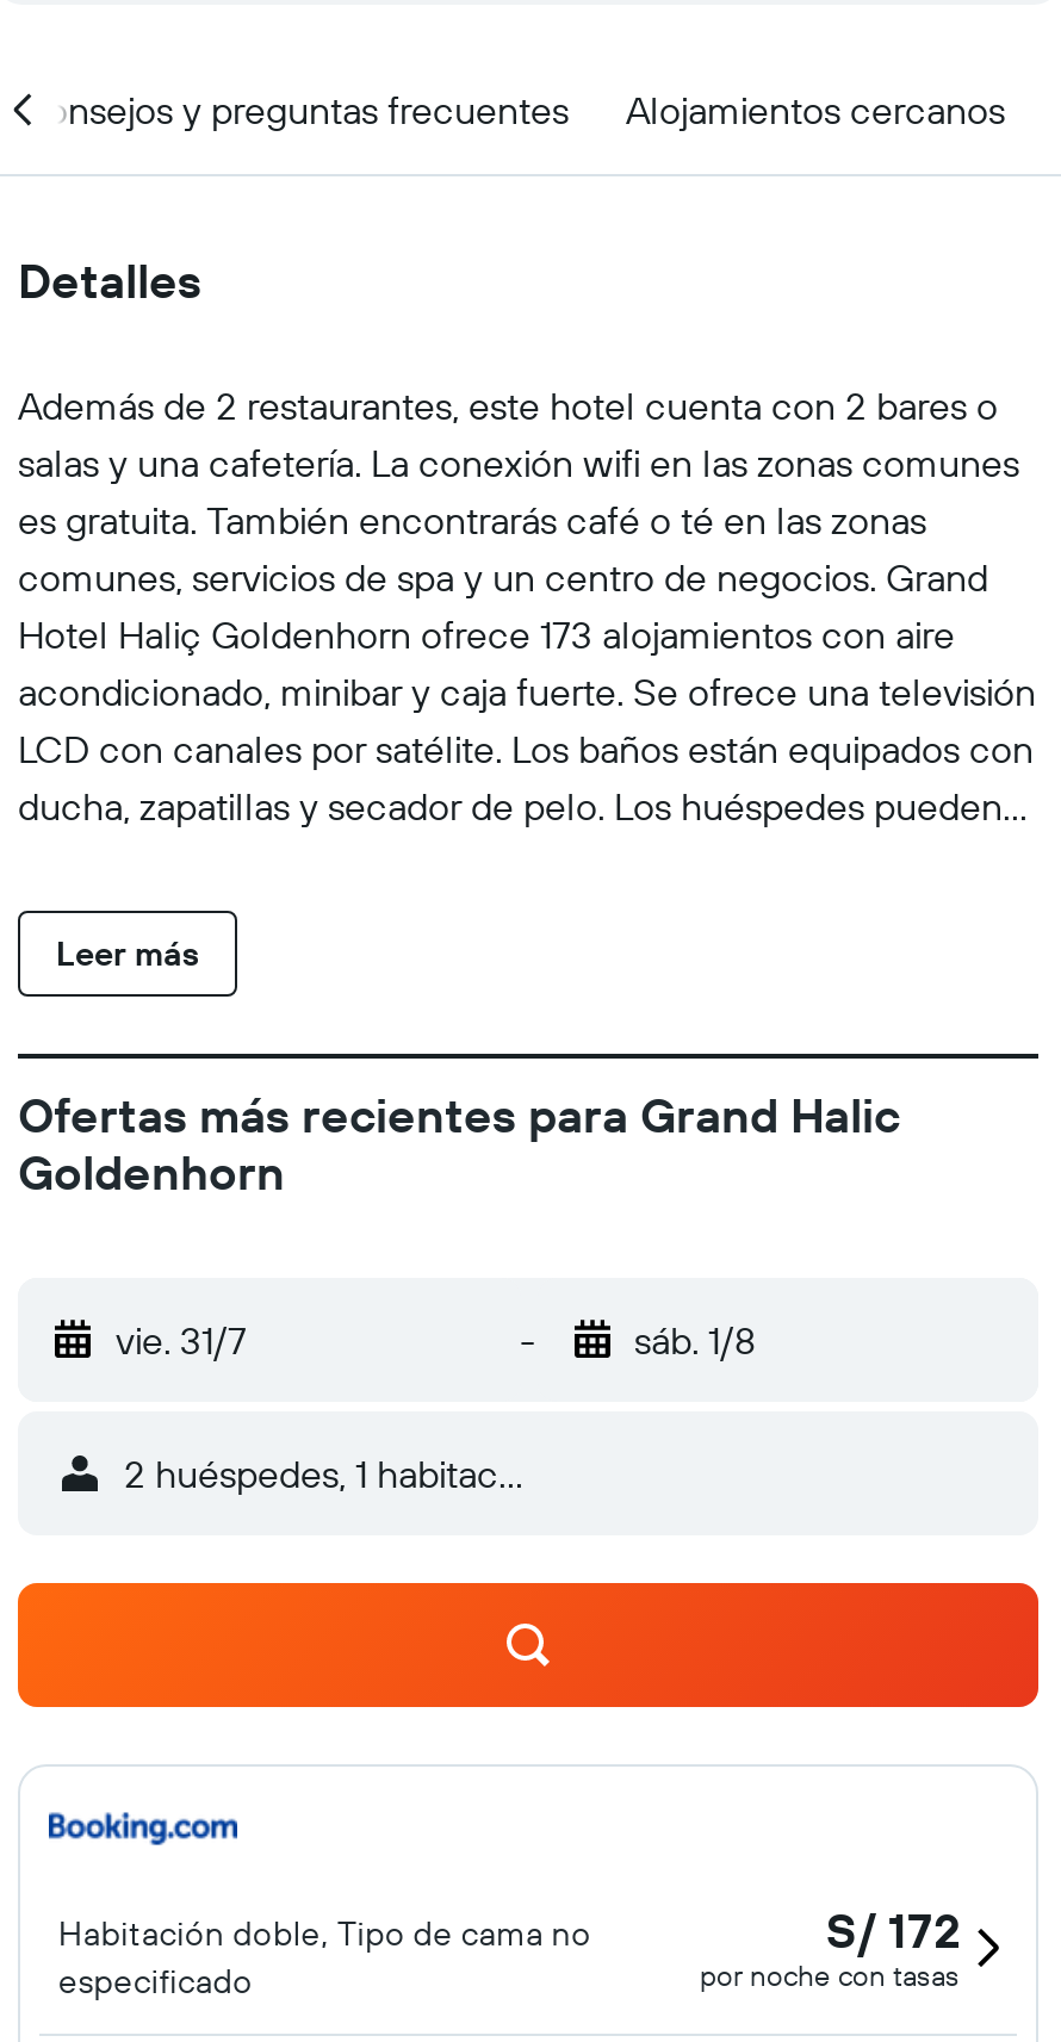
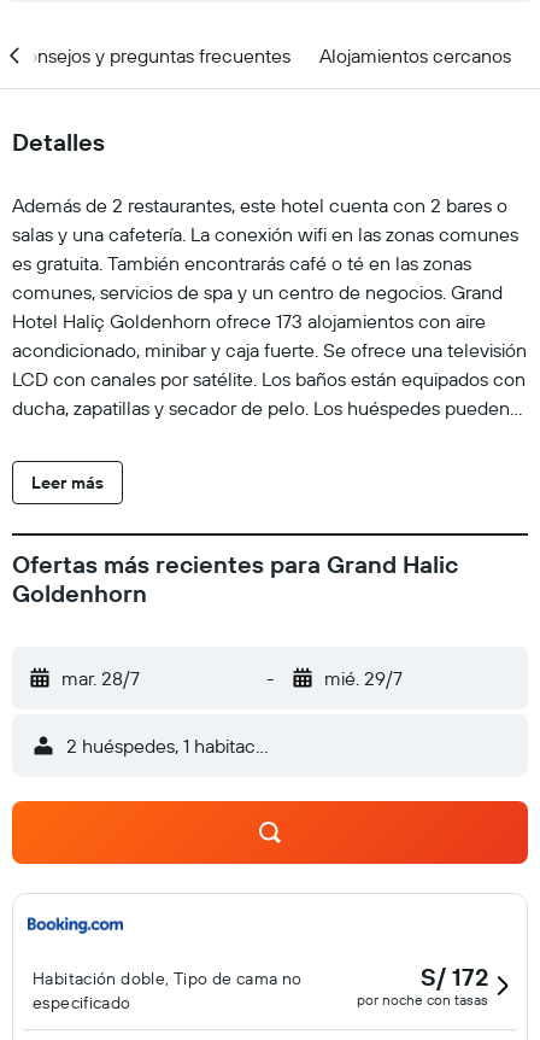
- vie. 31/7
+ mar. 28/7

- sáb. 1/8
+ mié. 29/7
